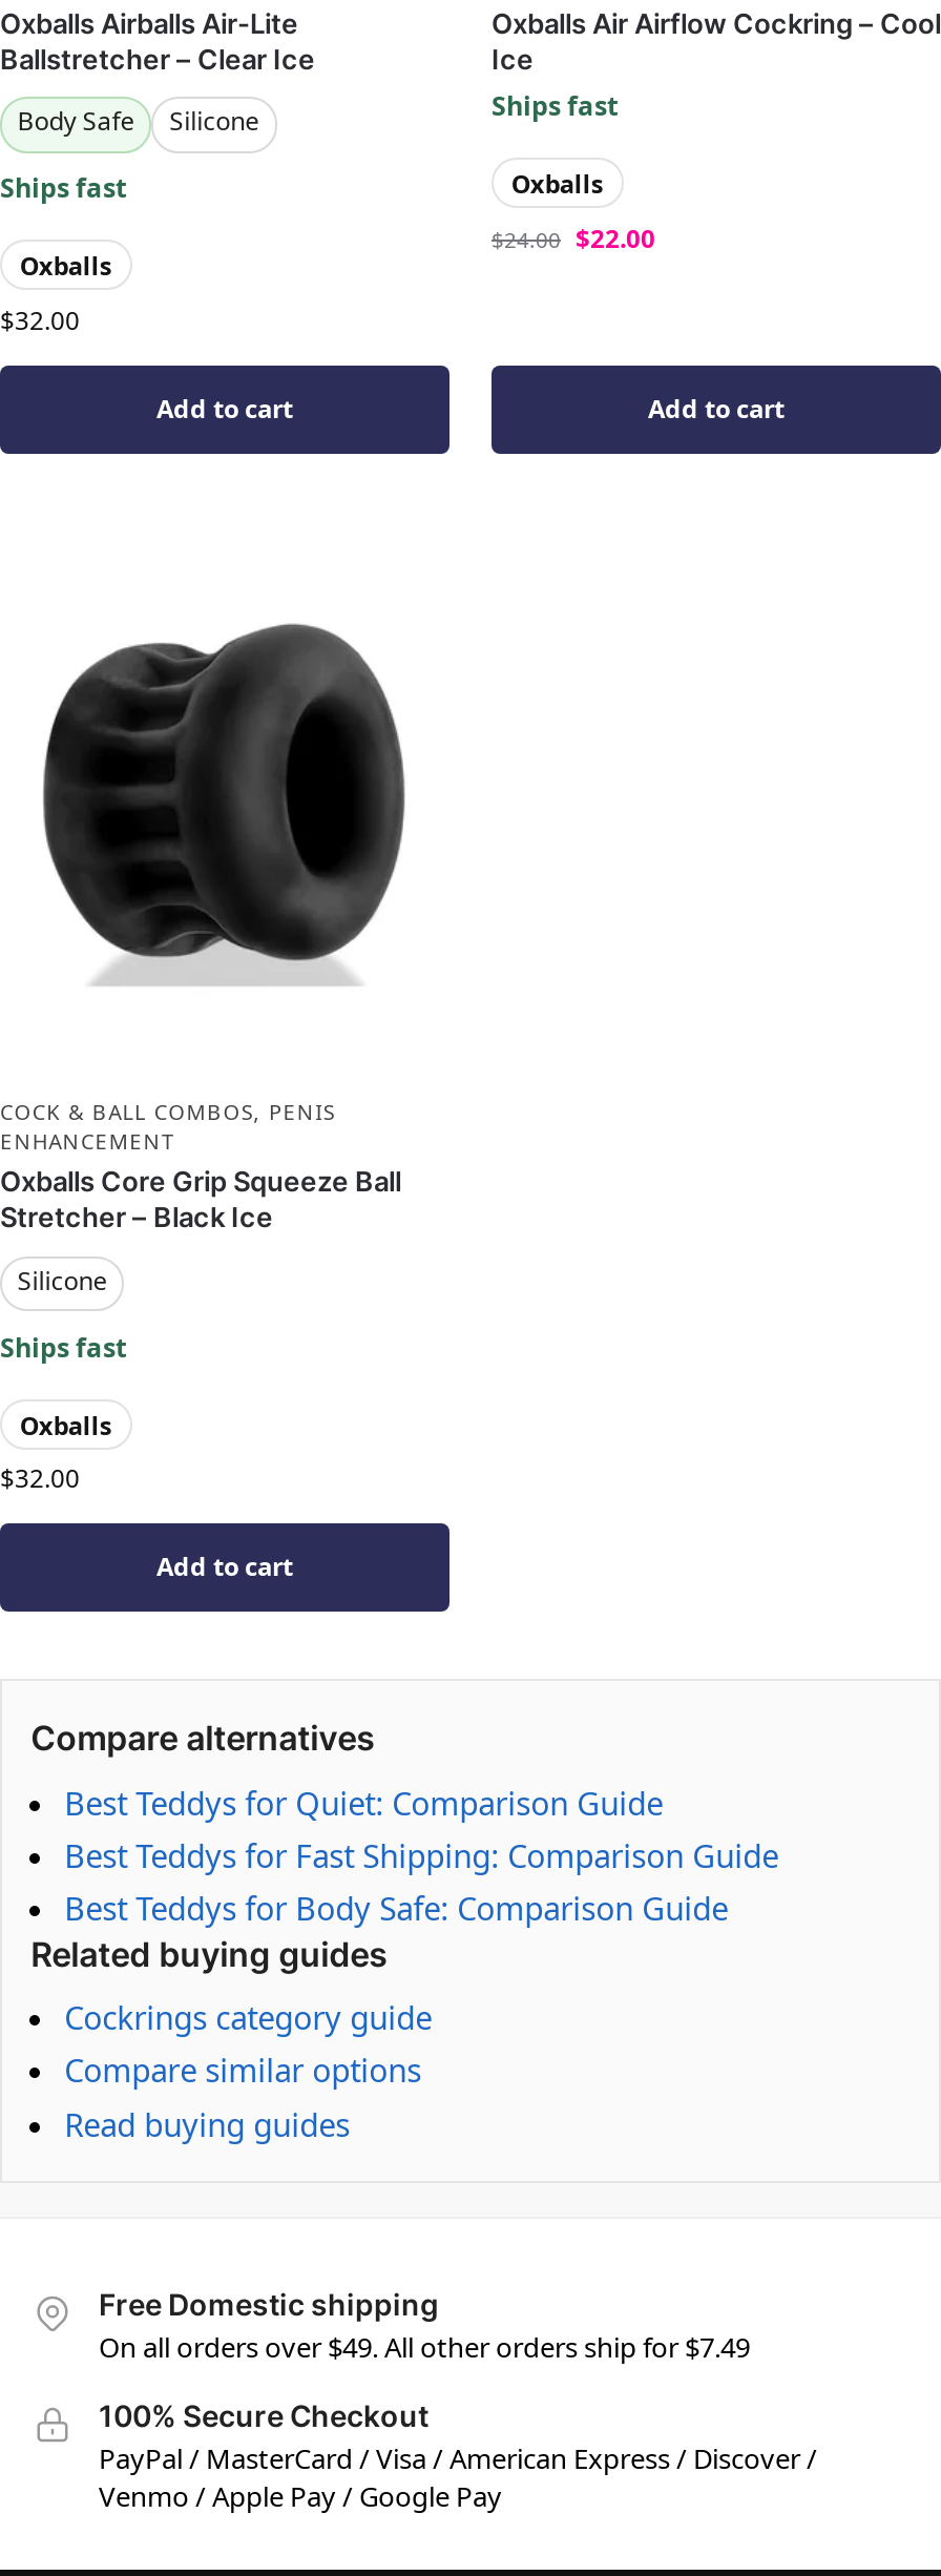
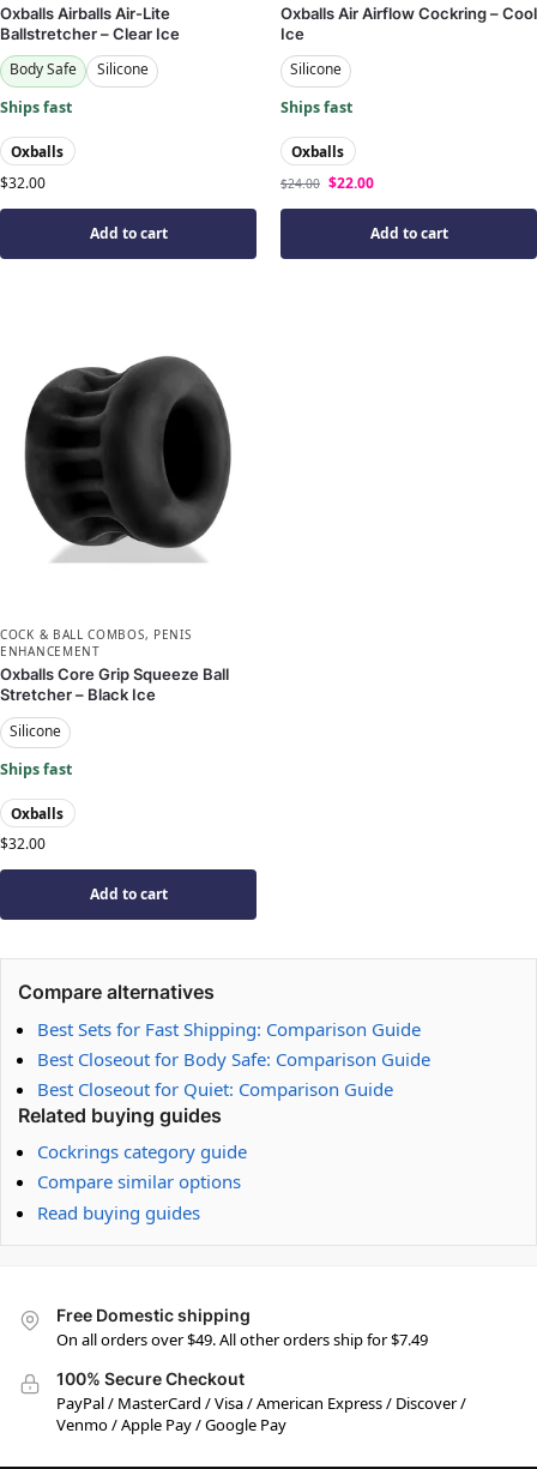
moved down: Ships fast | Oxballs | $24.00 $22.00

+ Silicone

- Best Teddys for Quiet: Comparison Guide
- Best Teddys for Fast Shipping: Comparison Guide
- Best Teddys for Body Safe: Comparison Guide
+ Best Sets for Fast Shipping: Comparison Guide
+ Best Closeout for Body Safe: Comparison Guide
+ Best Closeout for Quiet: Comparison Guide
